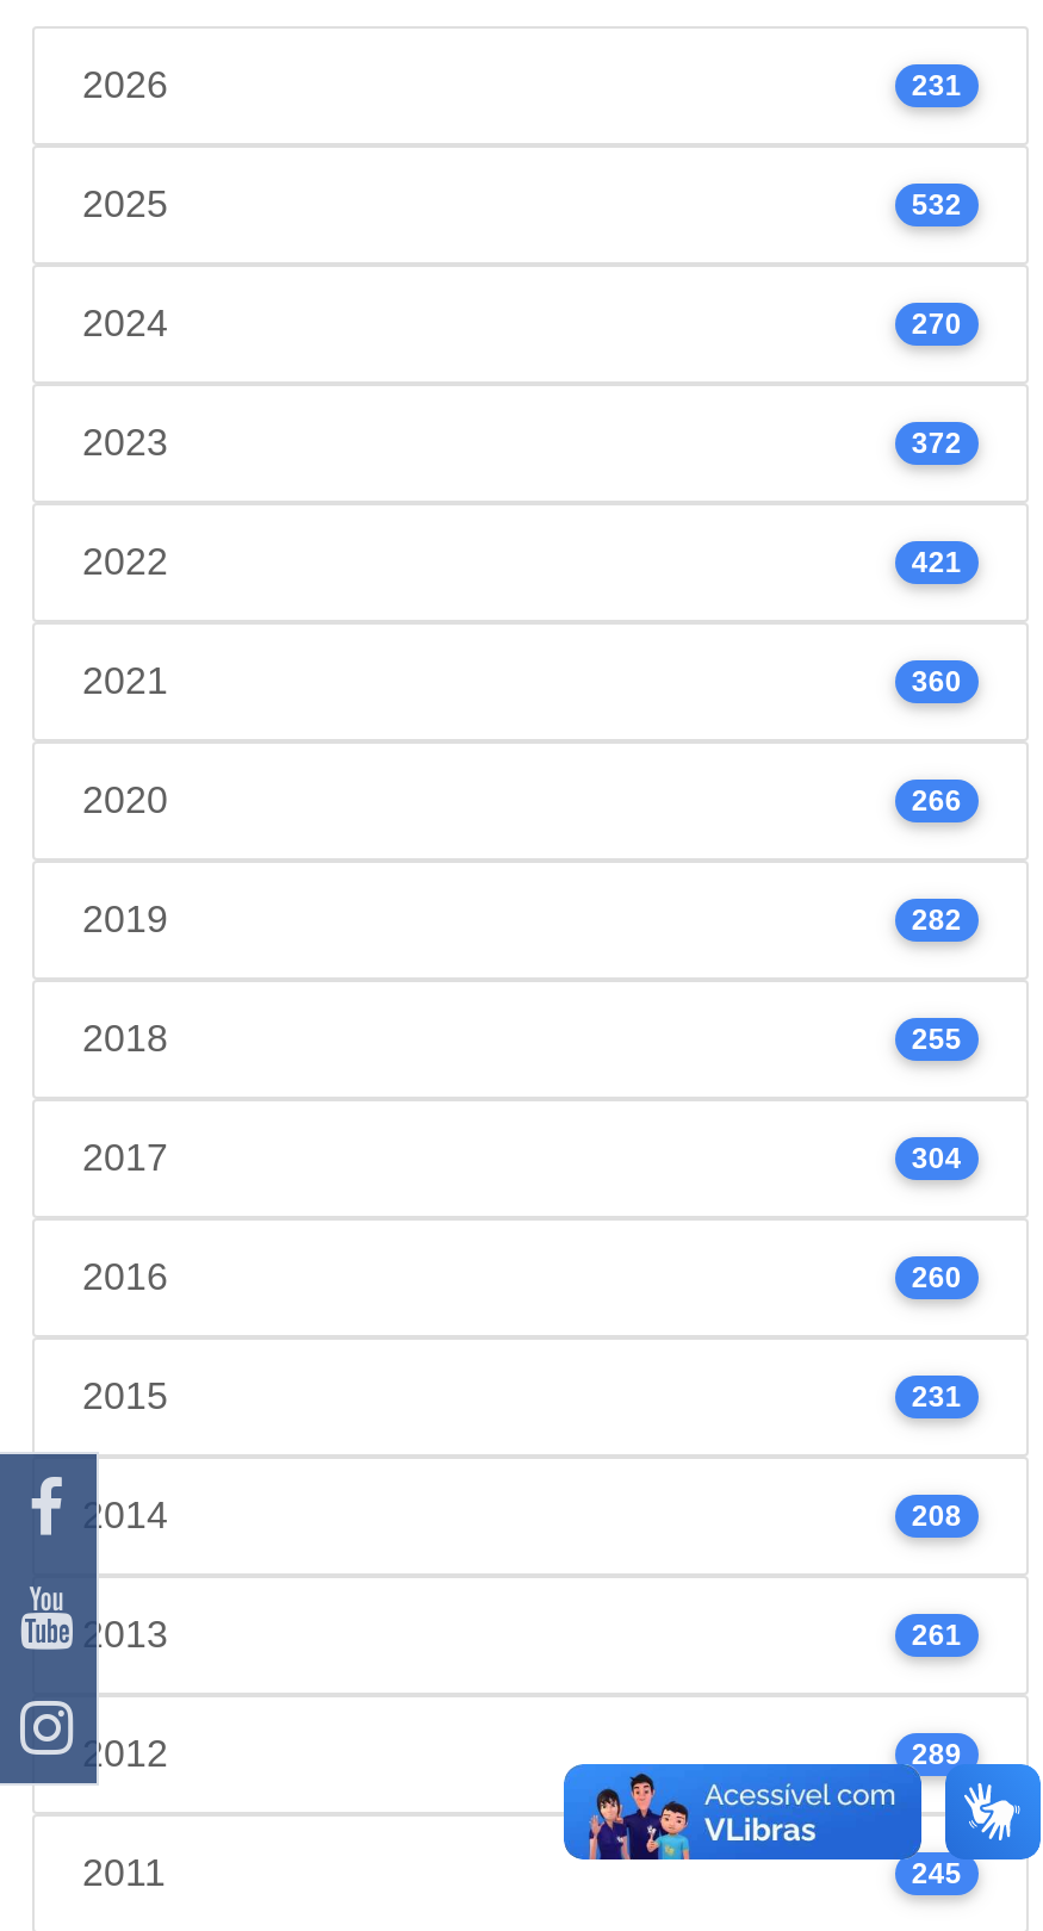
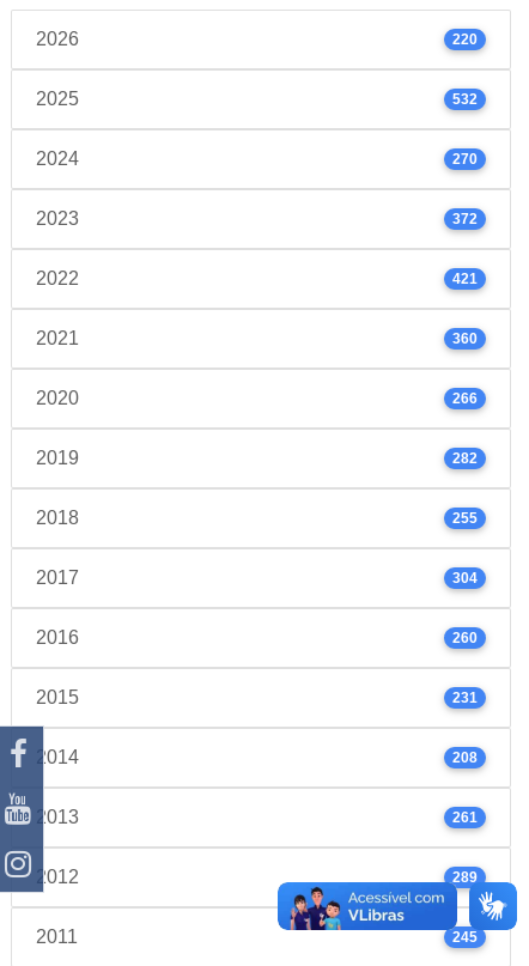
- 231
+ 220
